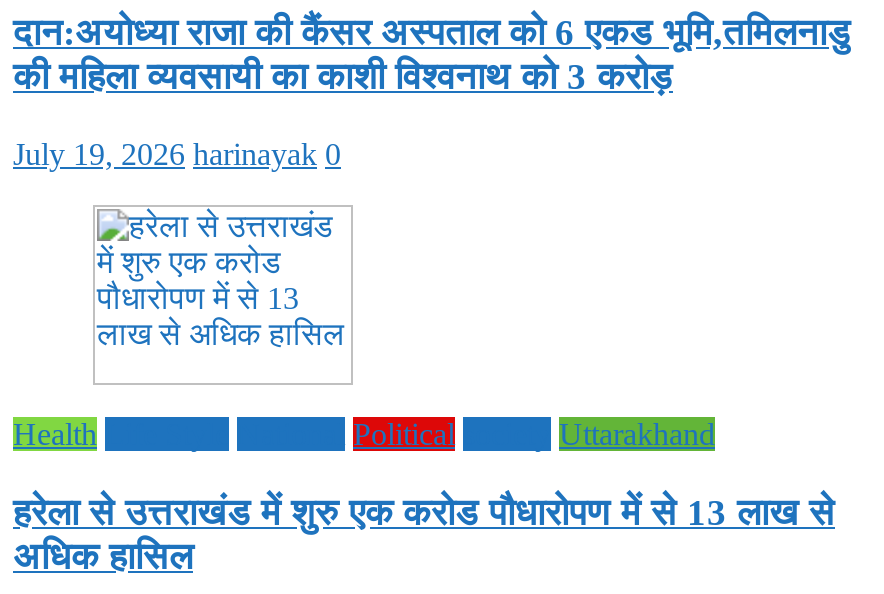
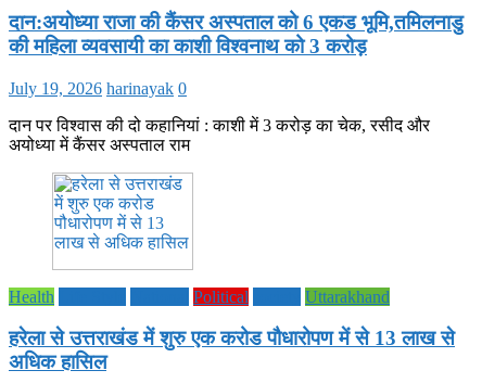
+ दान पर विश्वास की दो कहानियां : काशी में 3 करोड़ का चेक, रसीद और
+ अयोध्या में कैंसर अस्पताल राम
